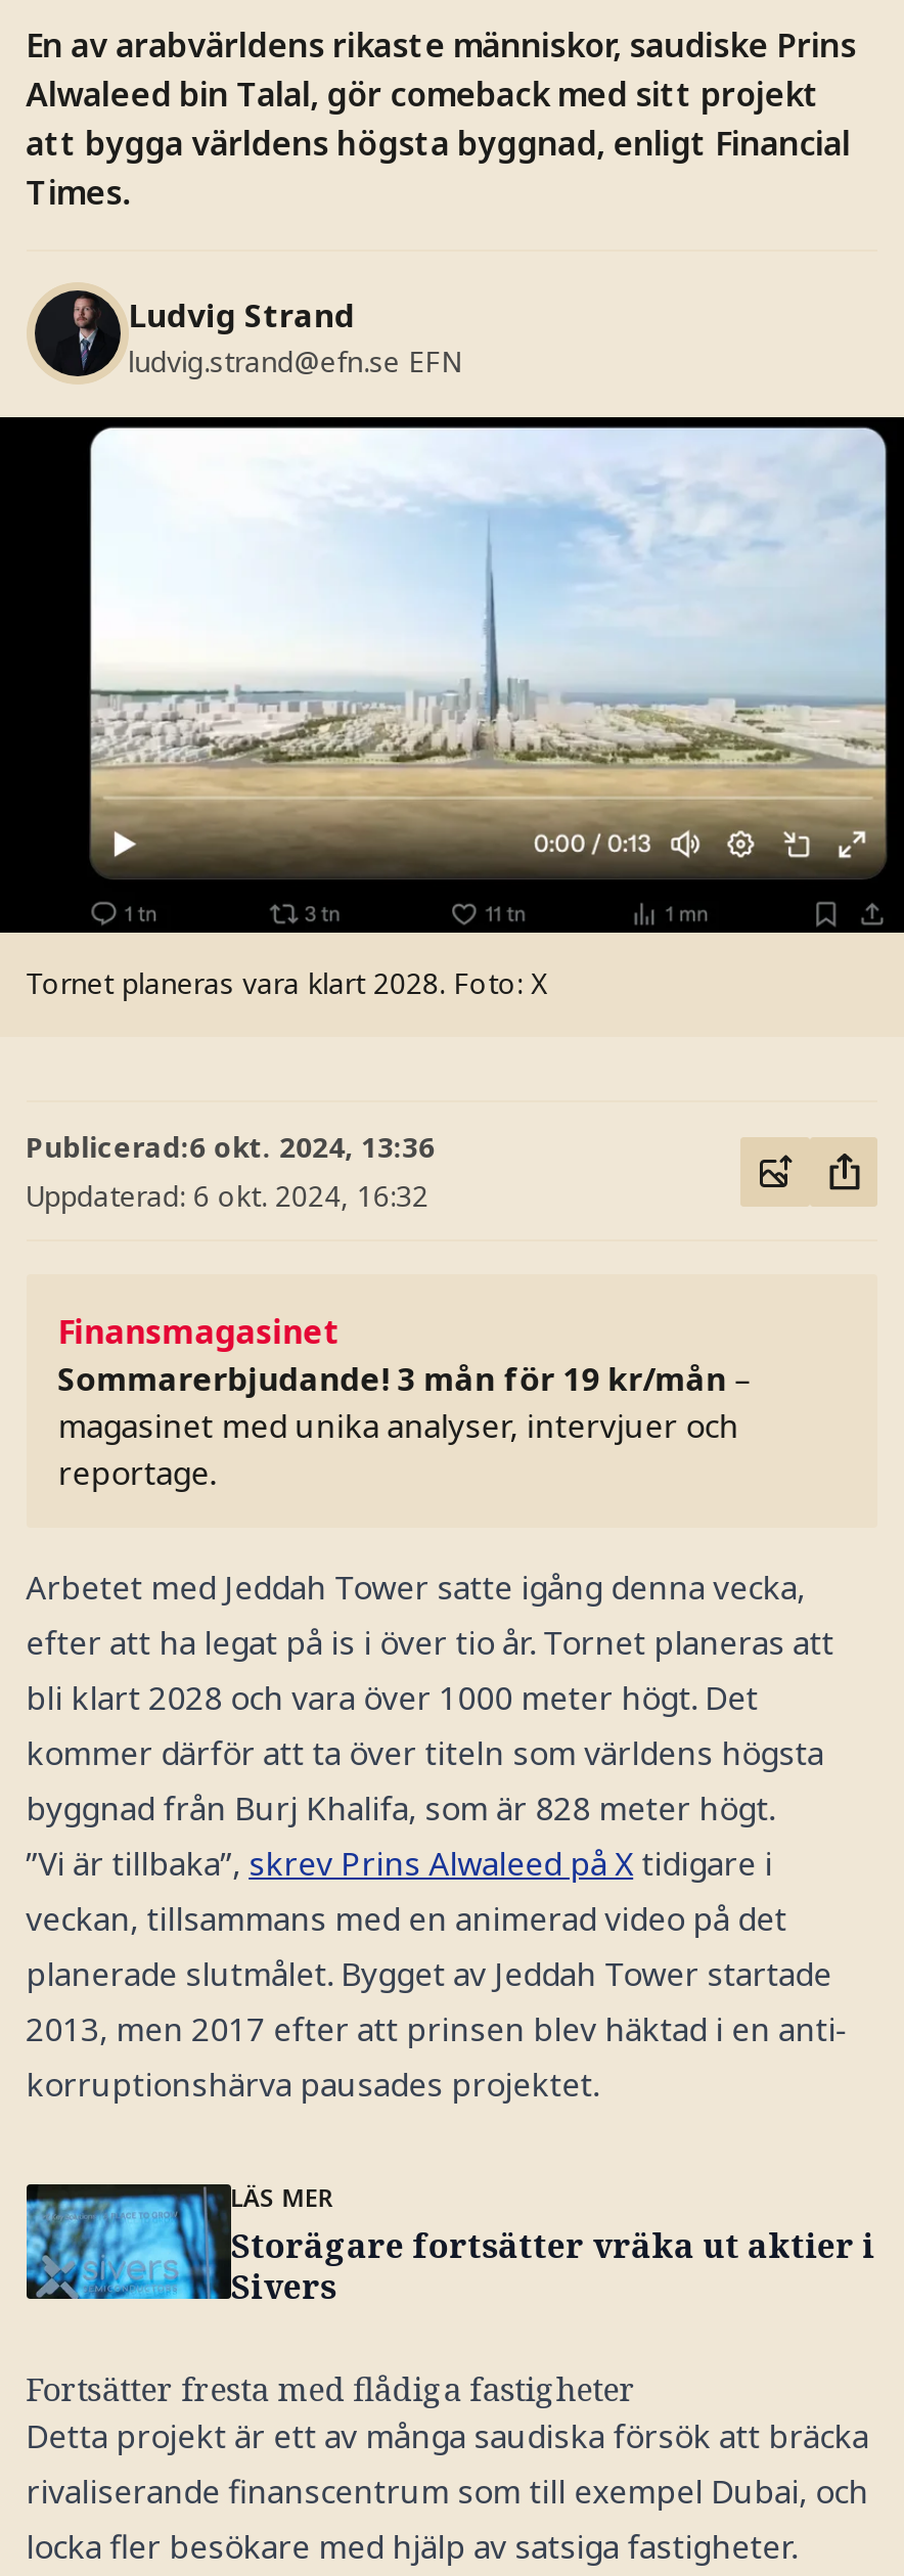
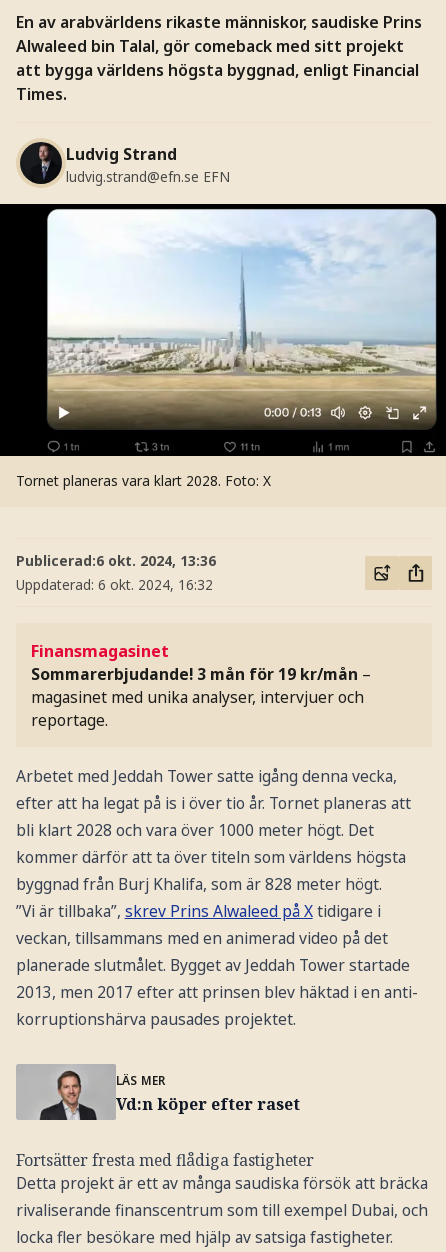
- [image]
- Storägare fortsätter vräka ut aktier i
- Sivers
+ [image]
+ Vd:n köper efter raset
